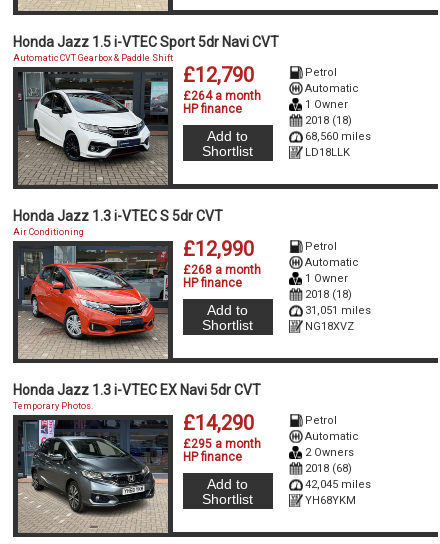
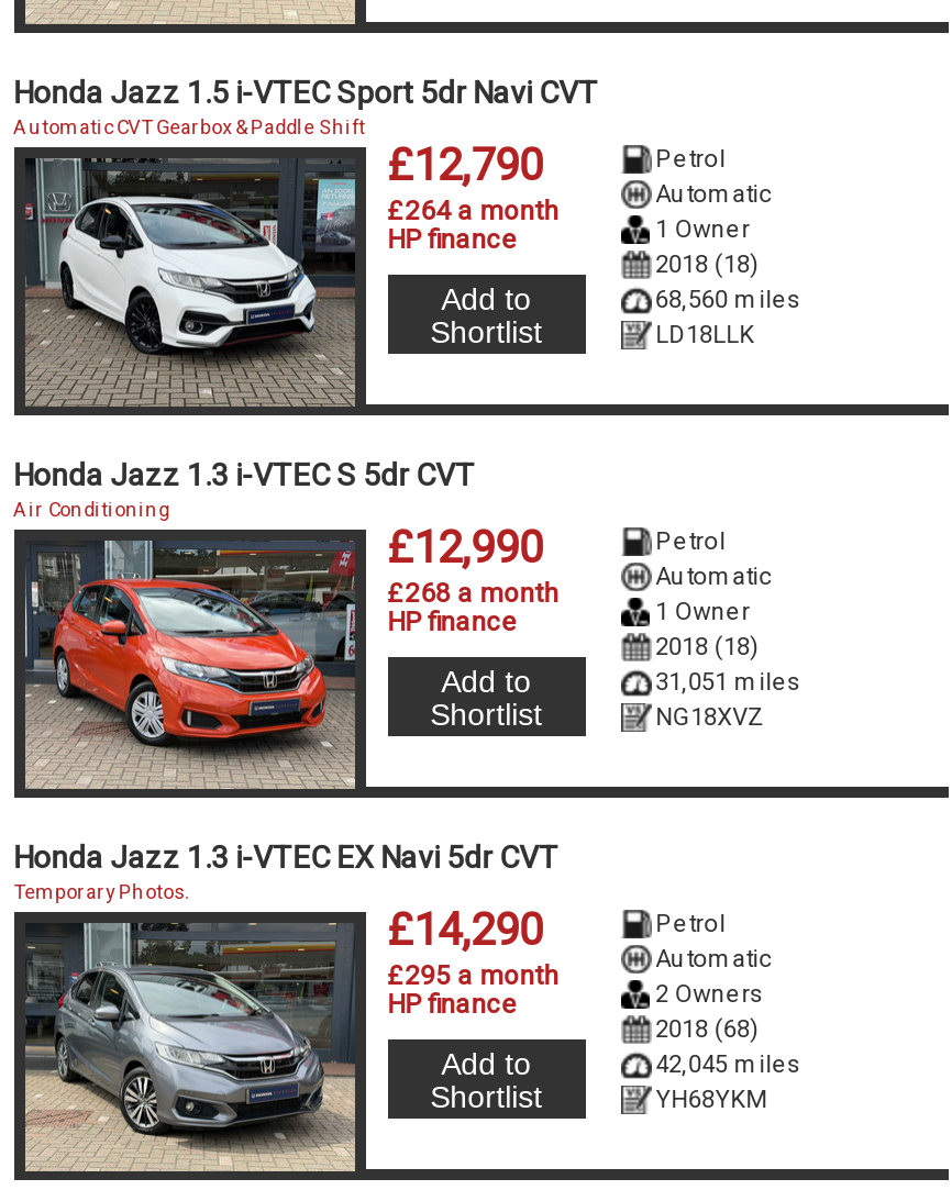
- [image]
+ [image]
